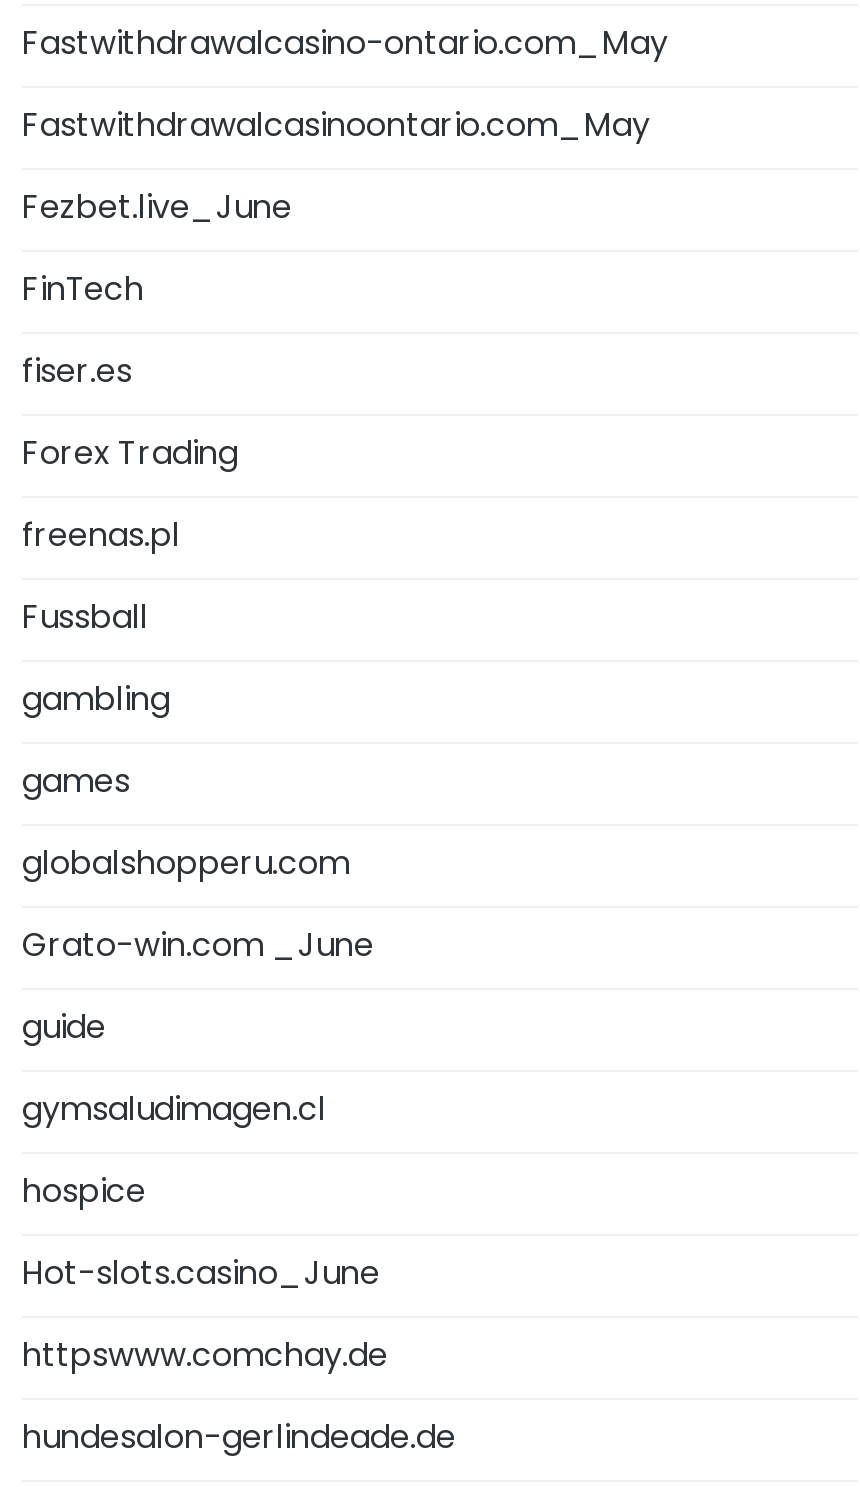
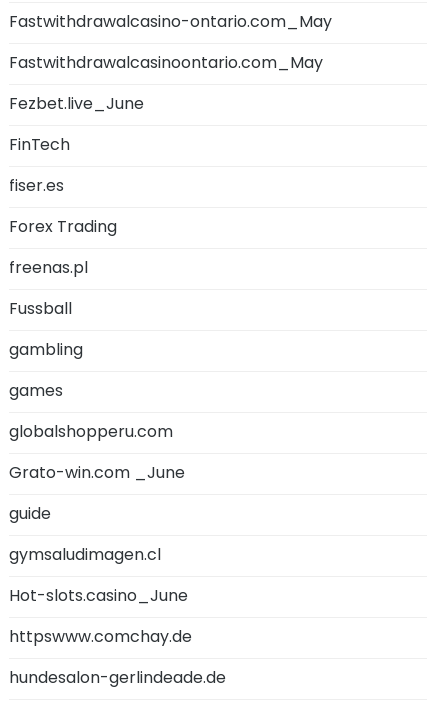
- hospice
